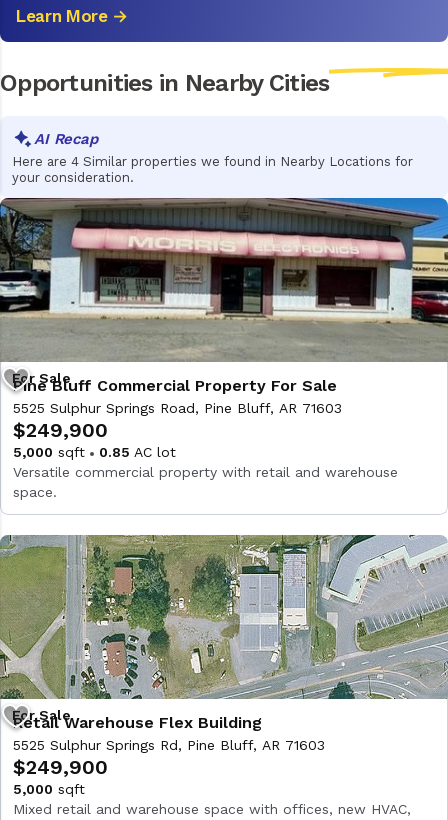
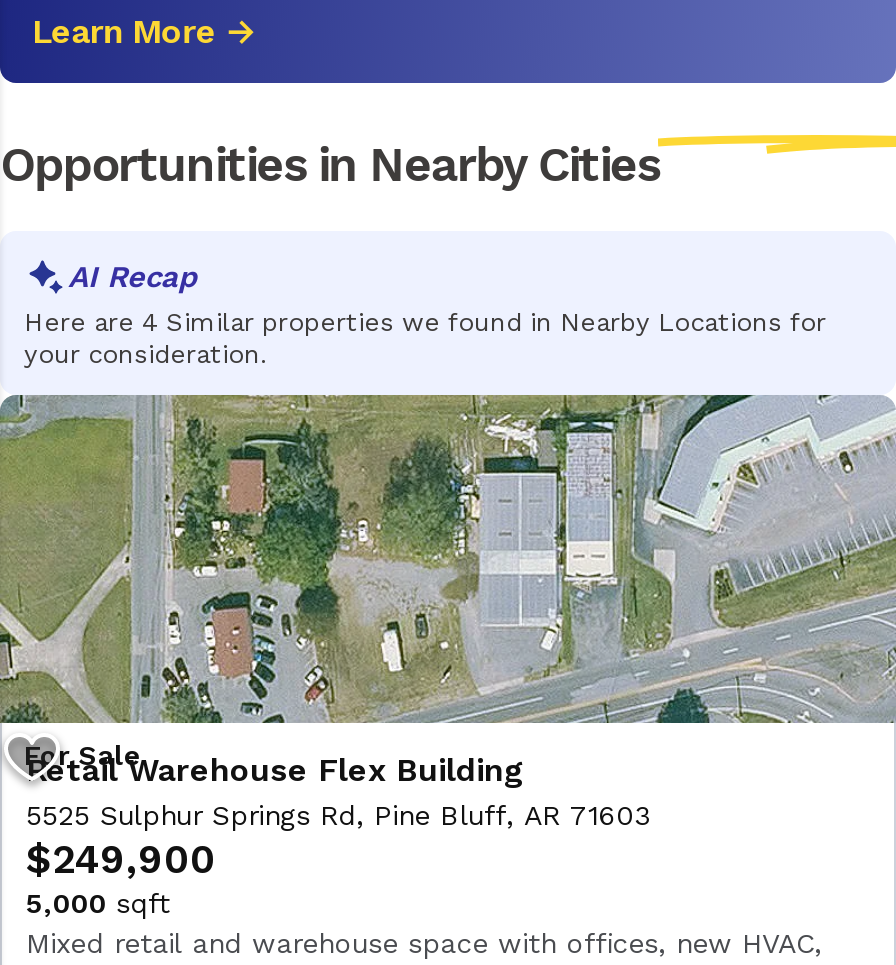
- [image]
- Pine Bluff Commercial Property For Sale
- 5525 Sulphur Springs Road, Pine Bluff, AR 71603
- $249,900
- 5,000 sqft 0.85 AC lot
- Versatile commercial property with retail and warehouse
- space.
